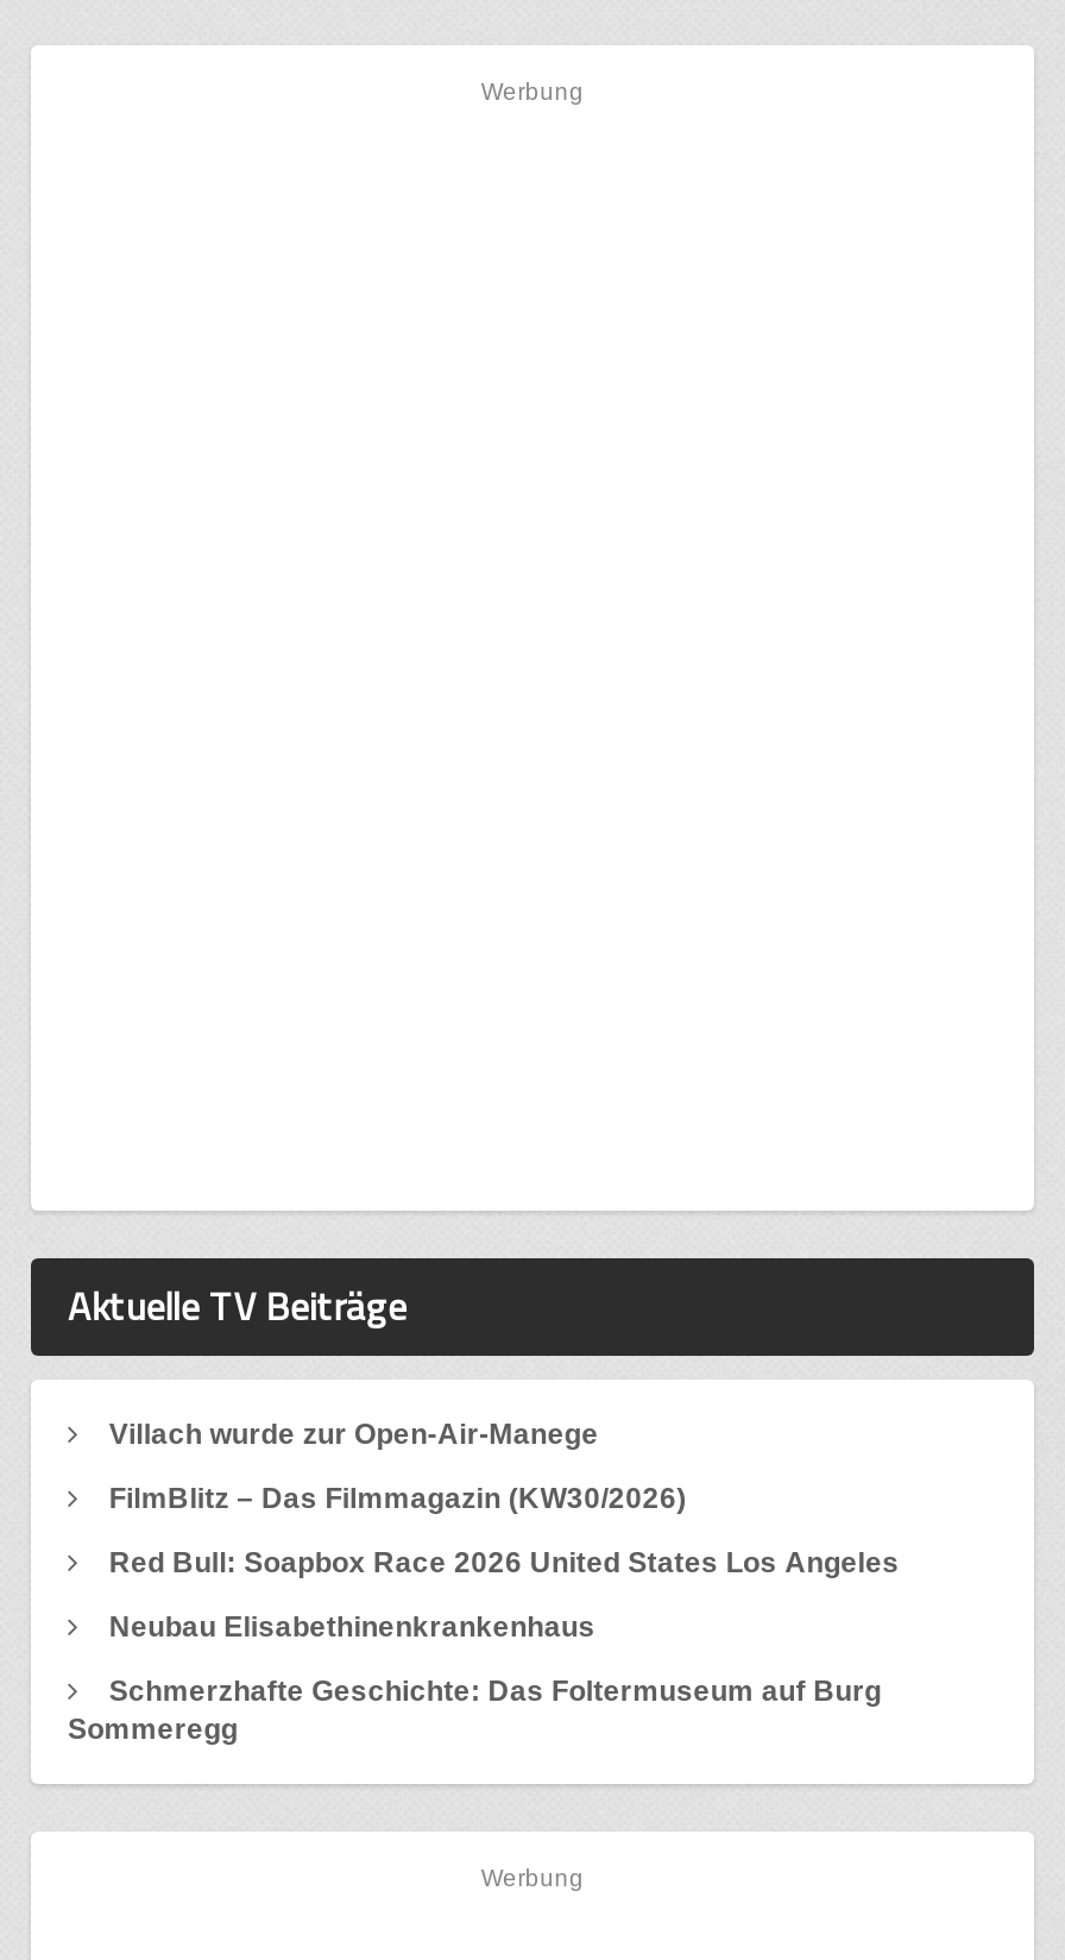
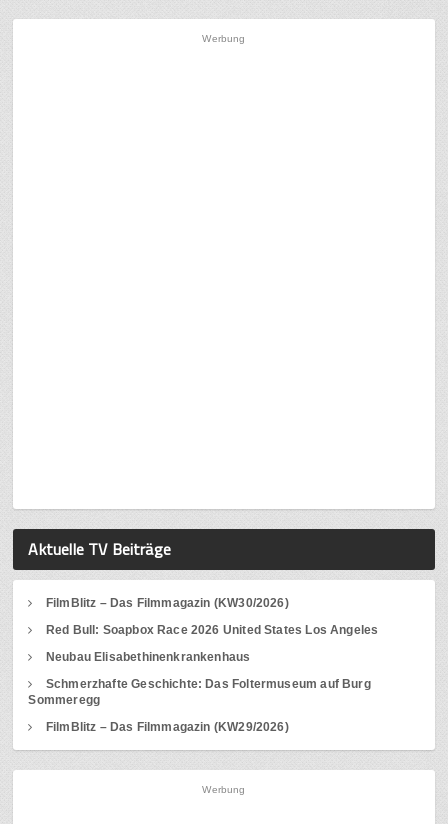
- Villach wurde zur Open-Air-Manege

moved up: FilmBlitz – Das Filmmagazin (KW30/2026) | Red Bull: Soapbox Race 2026 United States Los Angeles | Neubau Elisabethinenkrankenhaus | Schmerzhafte Geschichte: Das Foltermuseum auf Burg | Sommeregg

+ FilmBlitz – Das Filmmagazin (KW29/2026)
